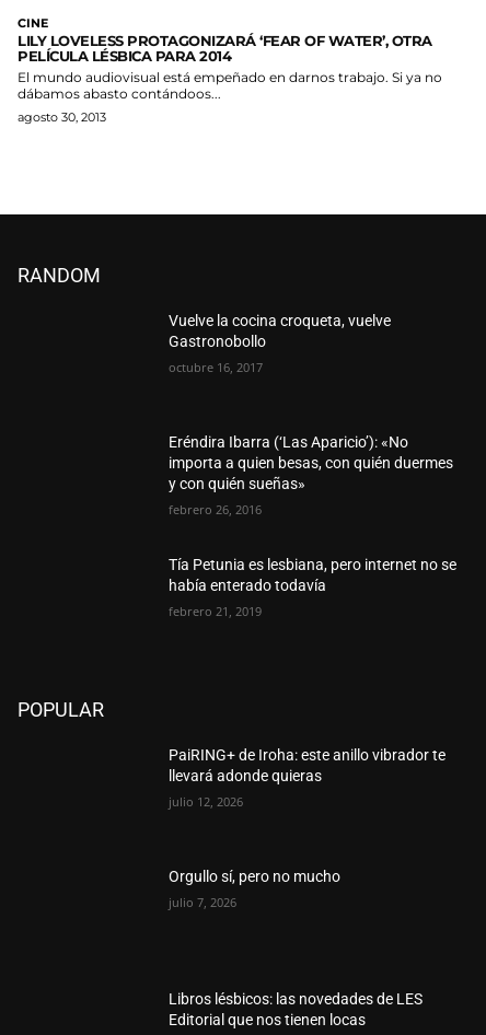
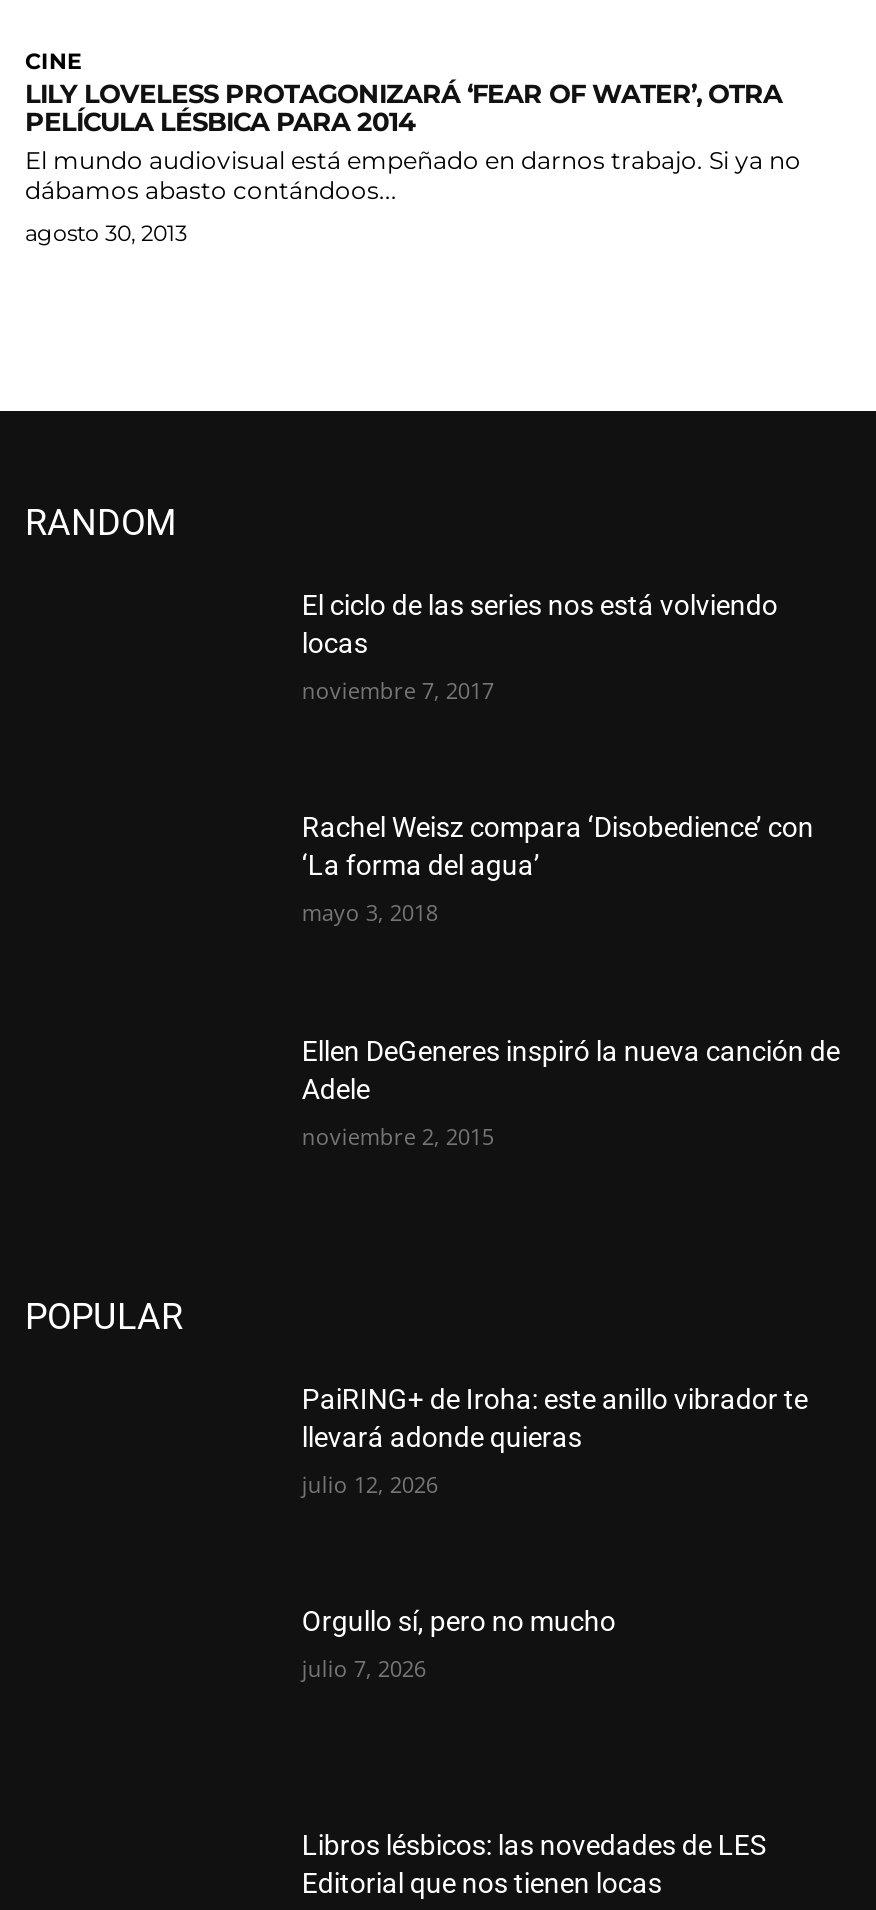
- Vuelve la cocina croqueta, vuelve
- Gastronobollo
+ El ciclo de las series nos está volviendo
+ locas

- octubre 16, 2017
+ noviembre 7, 2017

- Eréndira Ibarra (‘Las Aparicio’): «No
- importa a quien besas, con quién duermes
- y con quién sueñas»
+ Rachel Weisz compara ‘Disobedience’ con
+ ‘La forma del agua’

- febrero 26, 2016
+ mayo 3, 2018

- Tía Petunia es lesbiana, pero internet no se
- había enterado todavía
+ Ellen DeGeneres inspiró la nueva canción de
+ Adele

- febrero 21, 2019
+ noviembre 2, 2015
